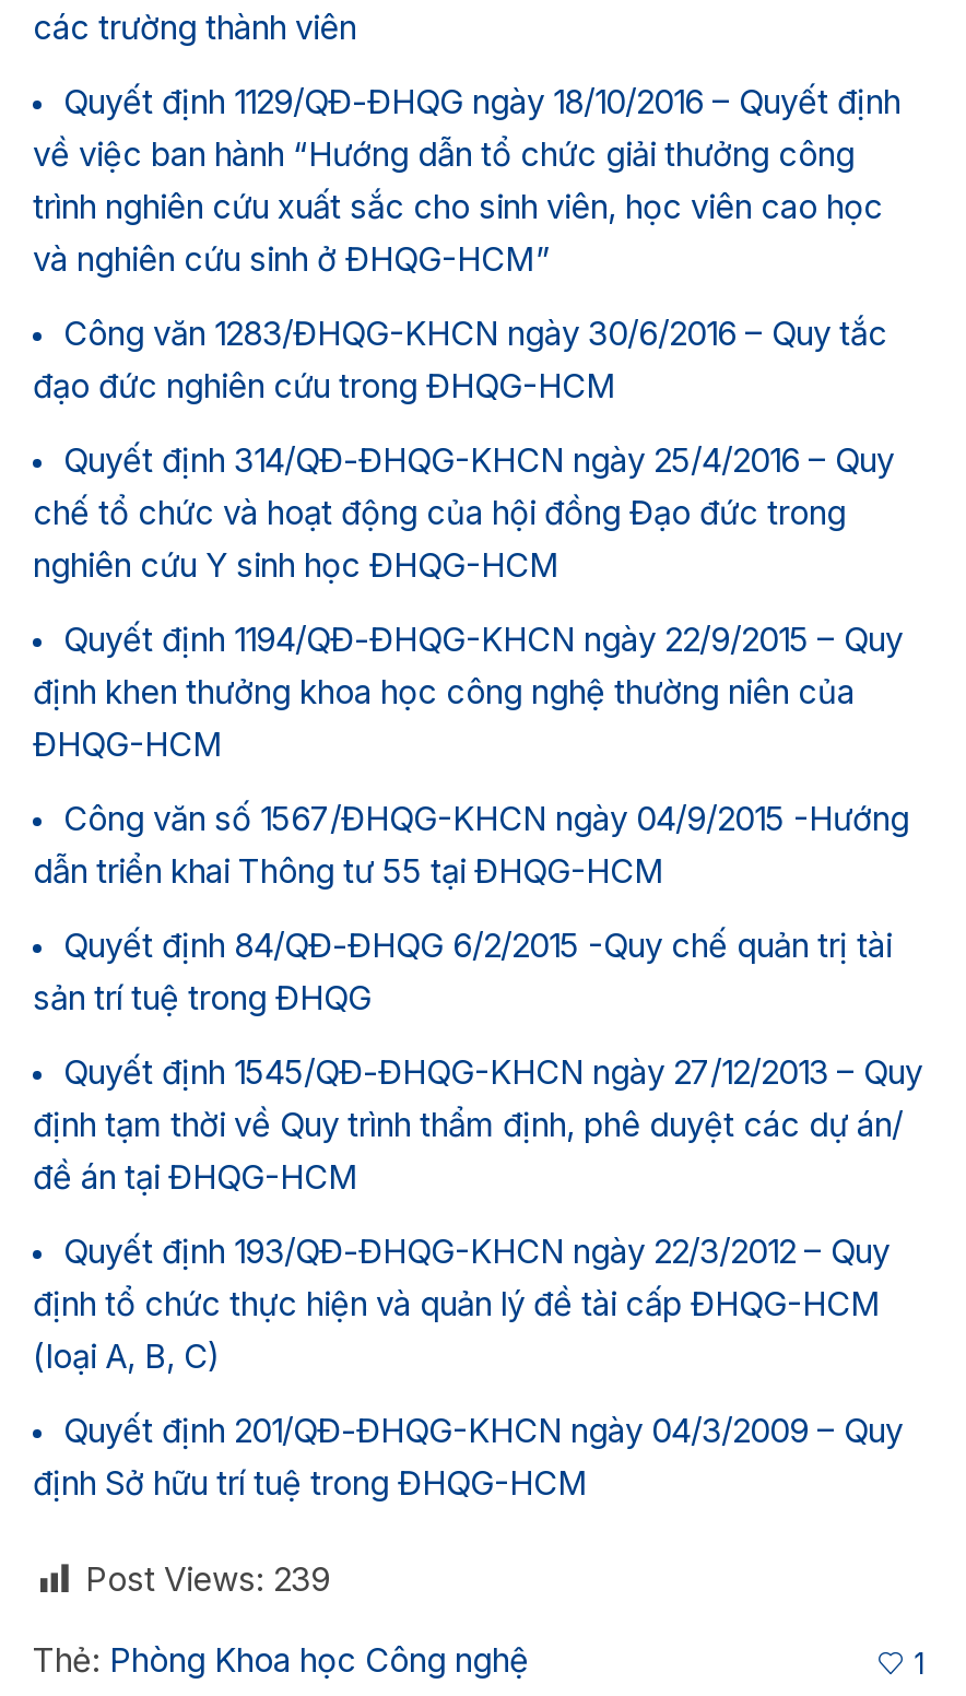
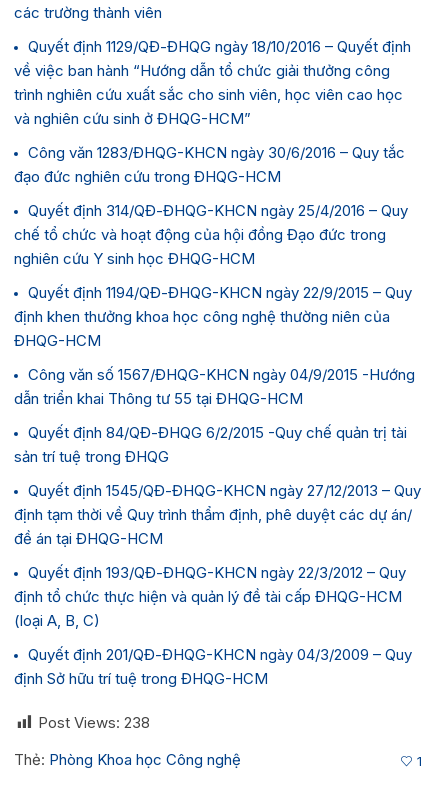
- Post Views: 239
+ Post Views: 238
